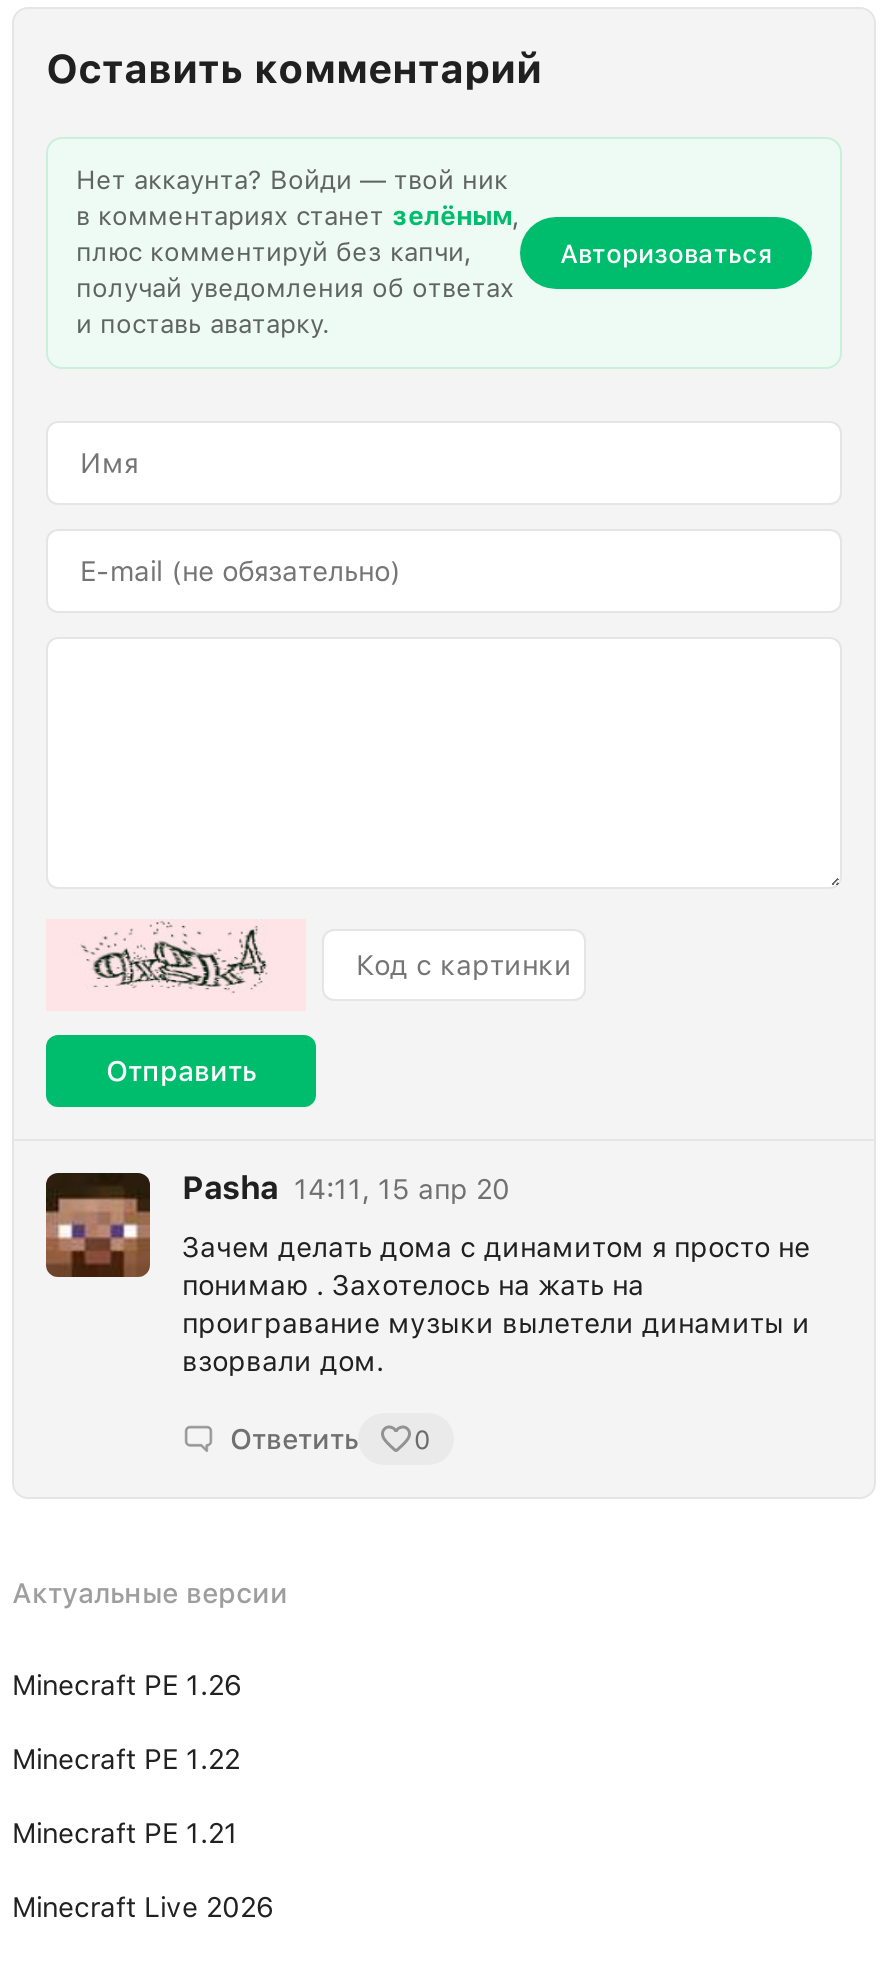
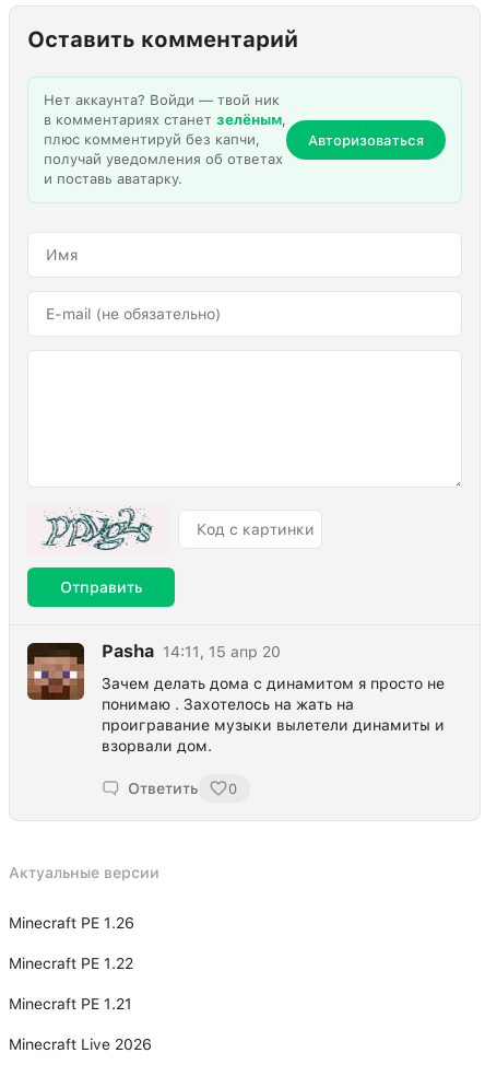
- [image]
+ [image]
